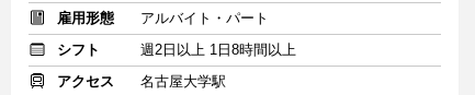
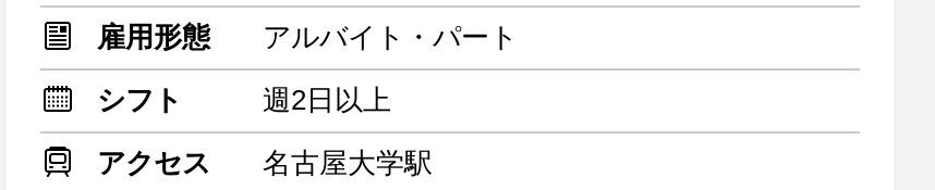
- 週2日以上 1日8時間以上
+ 週2日以上
